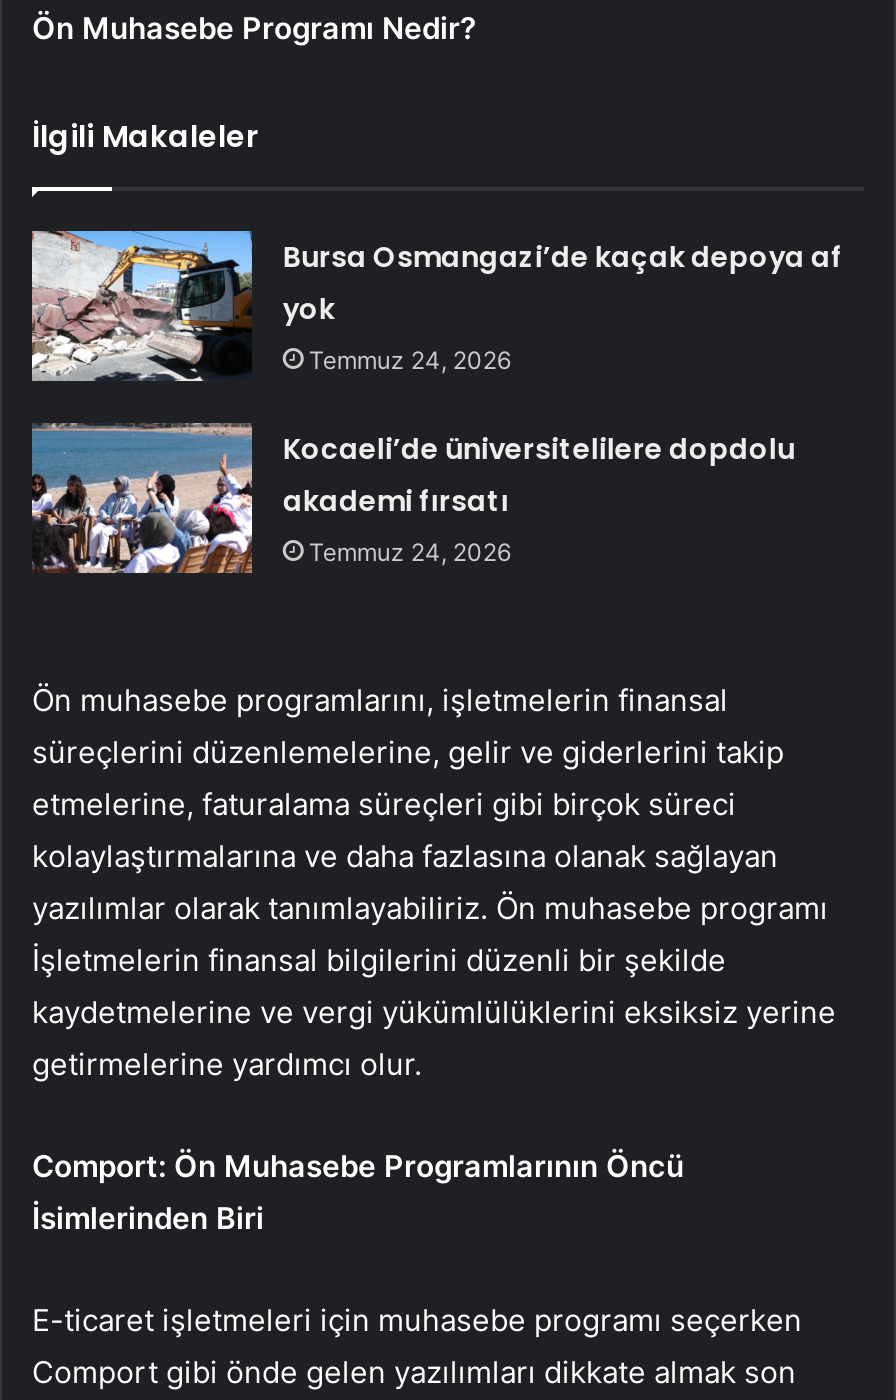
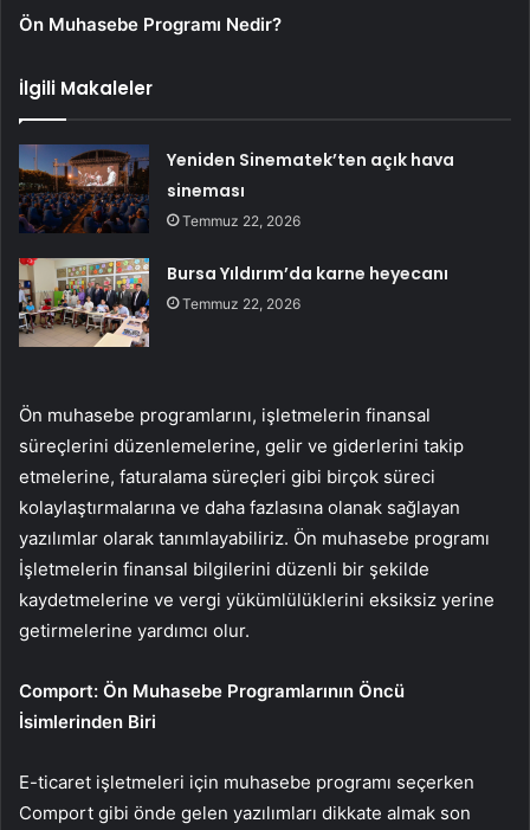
- [image]
- Bursa Osmangazi’de kaçak depoya af
- yok
- Temmuz 24, 2026
+ [image]
+ Yeniden Sinematek’ten açık hava
+ sineması
+ Temmuz 22, 2026

- [image]
- Kocaeli’de üniversitelilere dopdolu
- akademi fırsatı
- Temmuz 24, 2026
+ [image]
+ Bursa Yıldırım’da karne heyecanı
+ Temmuz 22, 2026
